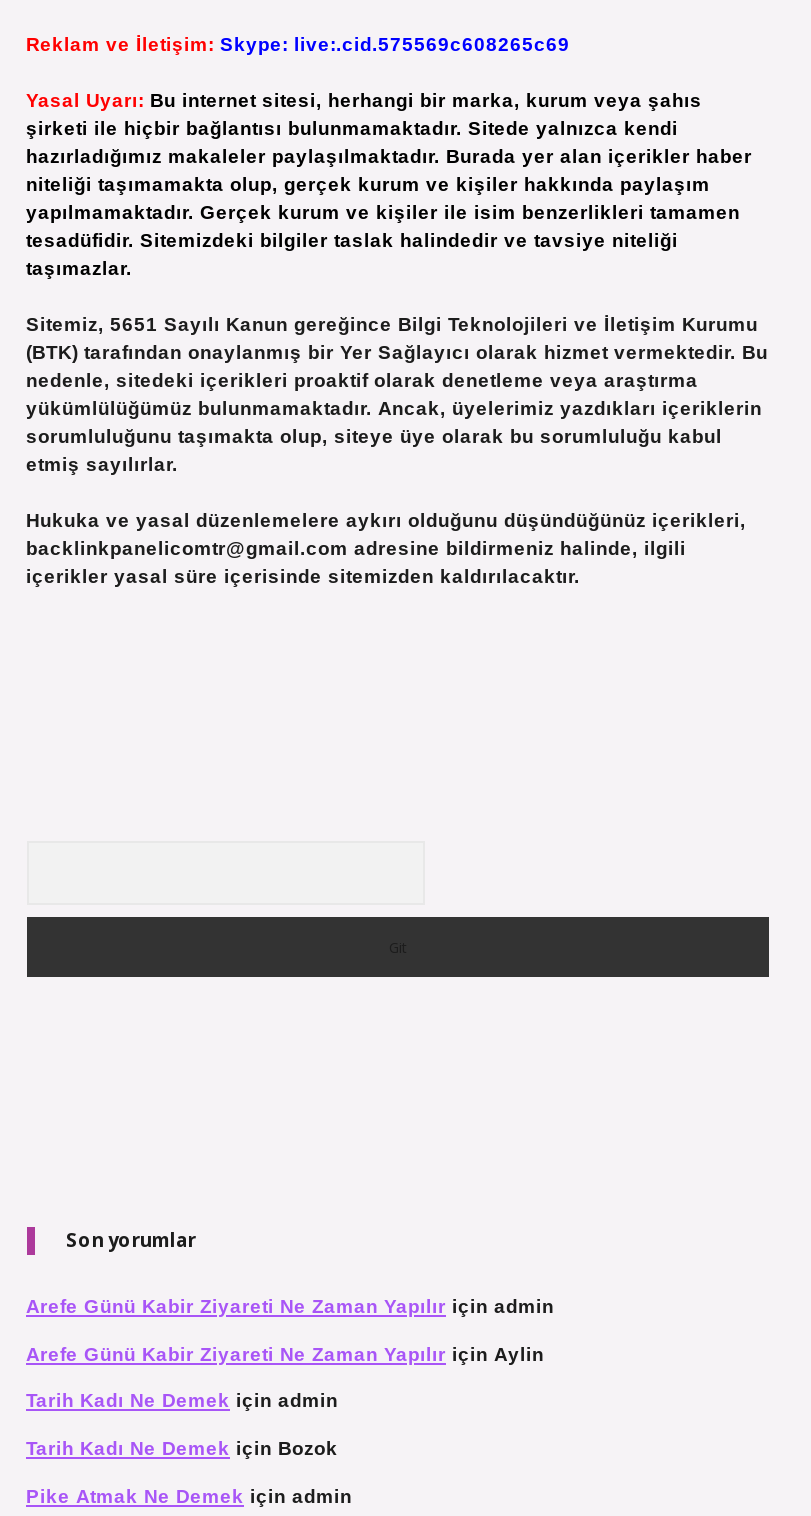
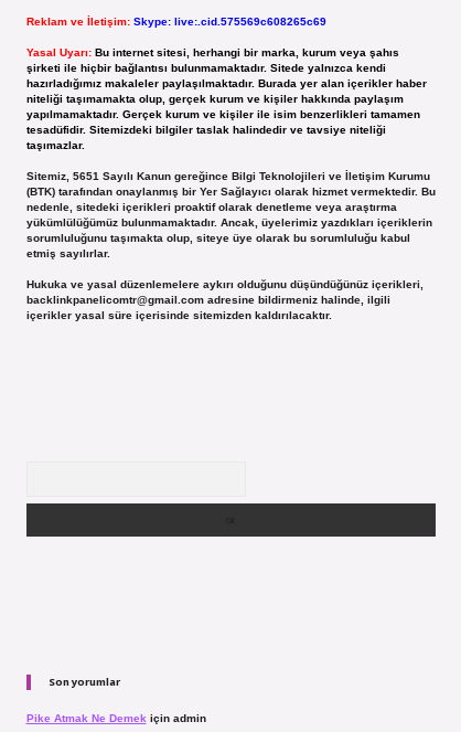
- Arefe Günü Kabir Ziyareti Ne Zaman Yapılır için admin
- Arefe Günü Kabir Ziyareti Ne Zaman Yapılır için Aylin
- Tarih Kadı Ne Demek için admin
- Tarih Kadı Ne Demek için Bozok
